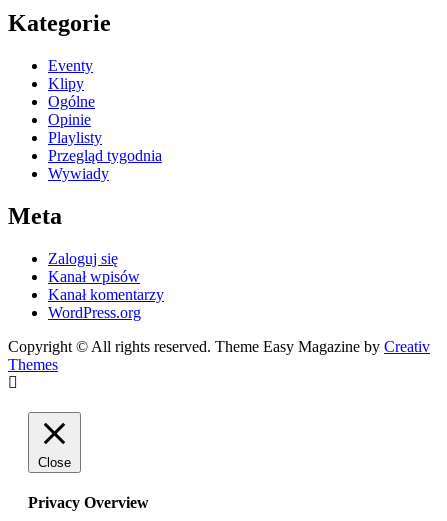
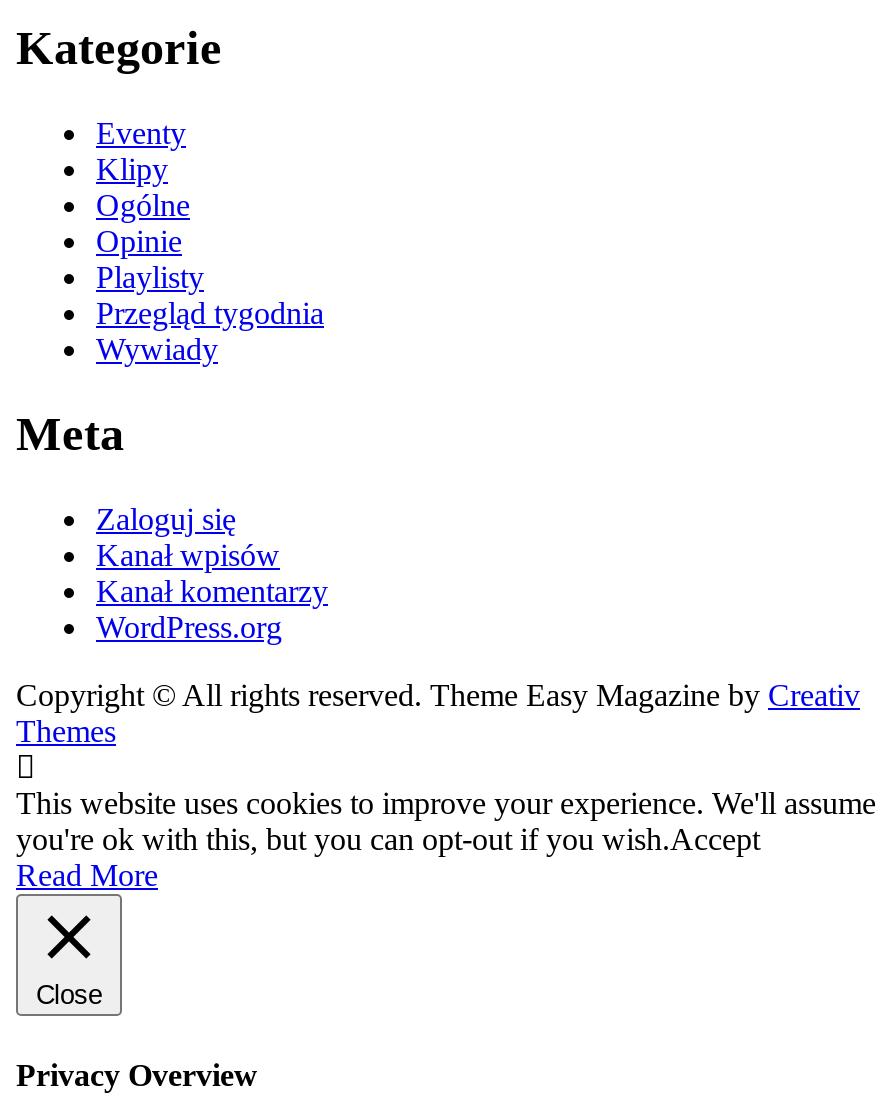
+ This website uses cookies to improve your experience. We'll assume
+ you're ok with this, but you can opt-out if you wish.Accept
+ Read More
